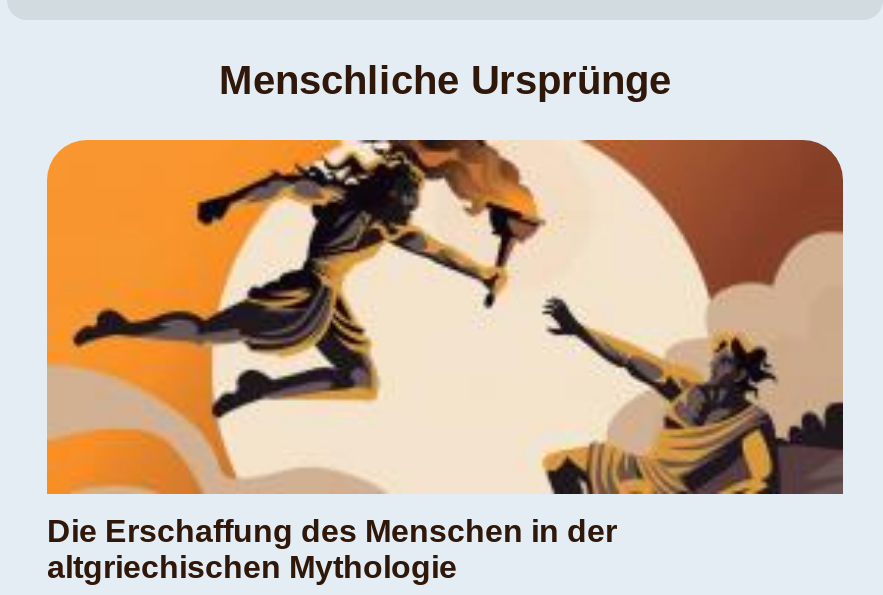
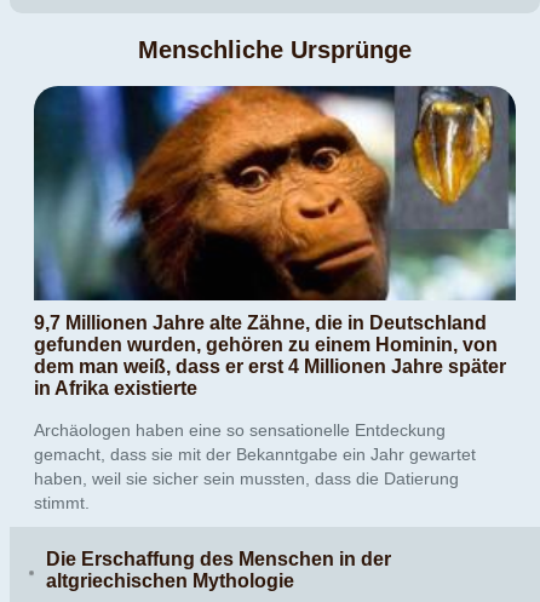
+ 9,7 Millionen Jahre alte Zähne, die in Deutschland
+ gefunden wurden, gehören zu einem Hominin, von
+ dem man weiß, dass er erst 4 Millionen Jahre später
+ in Afrika existierte
+ Archäologen haben eine so sensationelle Entdeckung
+ gemacht, dass sie mit der Bekanntgabe ein Jahr gewartet
+ haben, weil sie sicher sein mussten, dass die Datierung
+ stimmt.

- [image]
+ [image]
